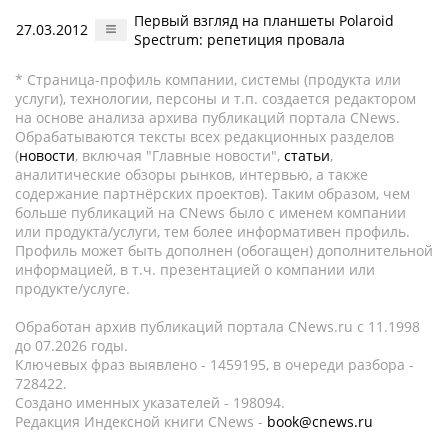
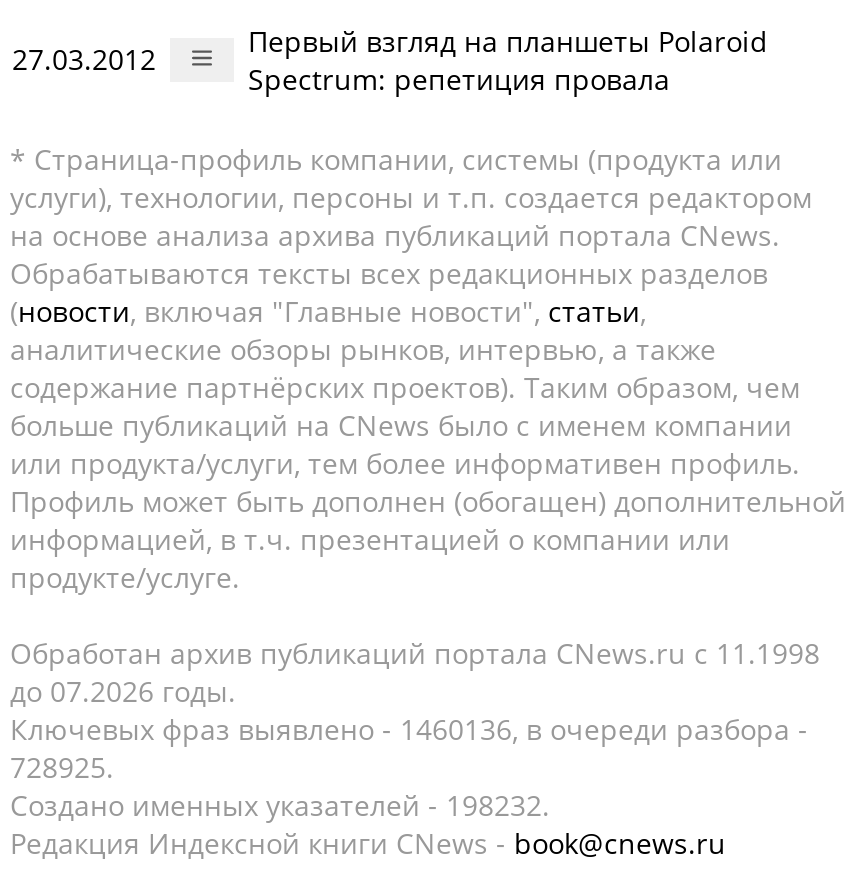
- Ключевых фраз выявлено - 1459195, в очереди разбора -
+ Ключевых фраз выявлено - 1460136, в очереди разбора -

- 728422.
+ 728925.

- Создано именных указателей - 198094.
+ Создано именных указателей - 198232.
